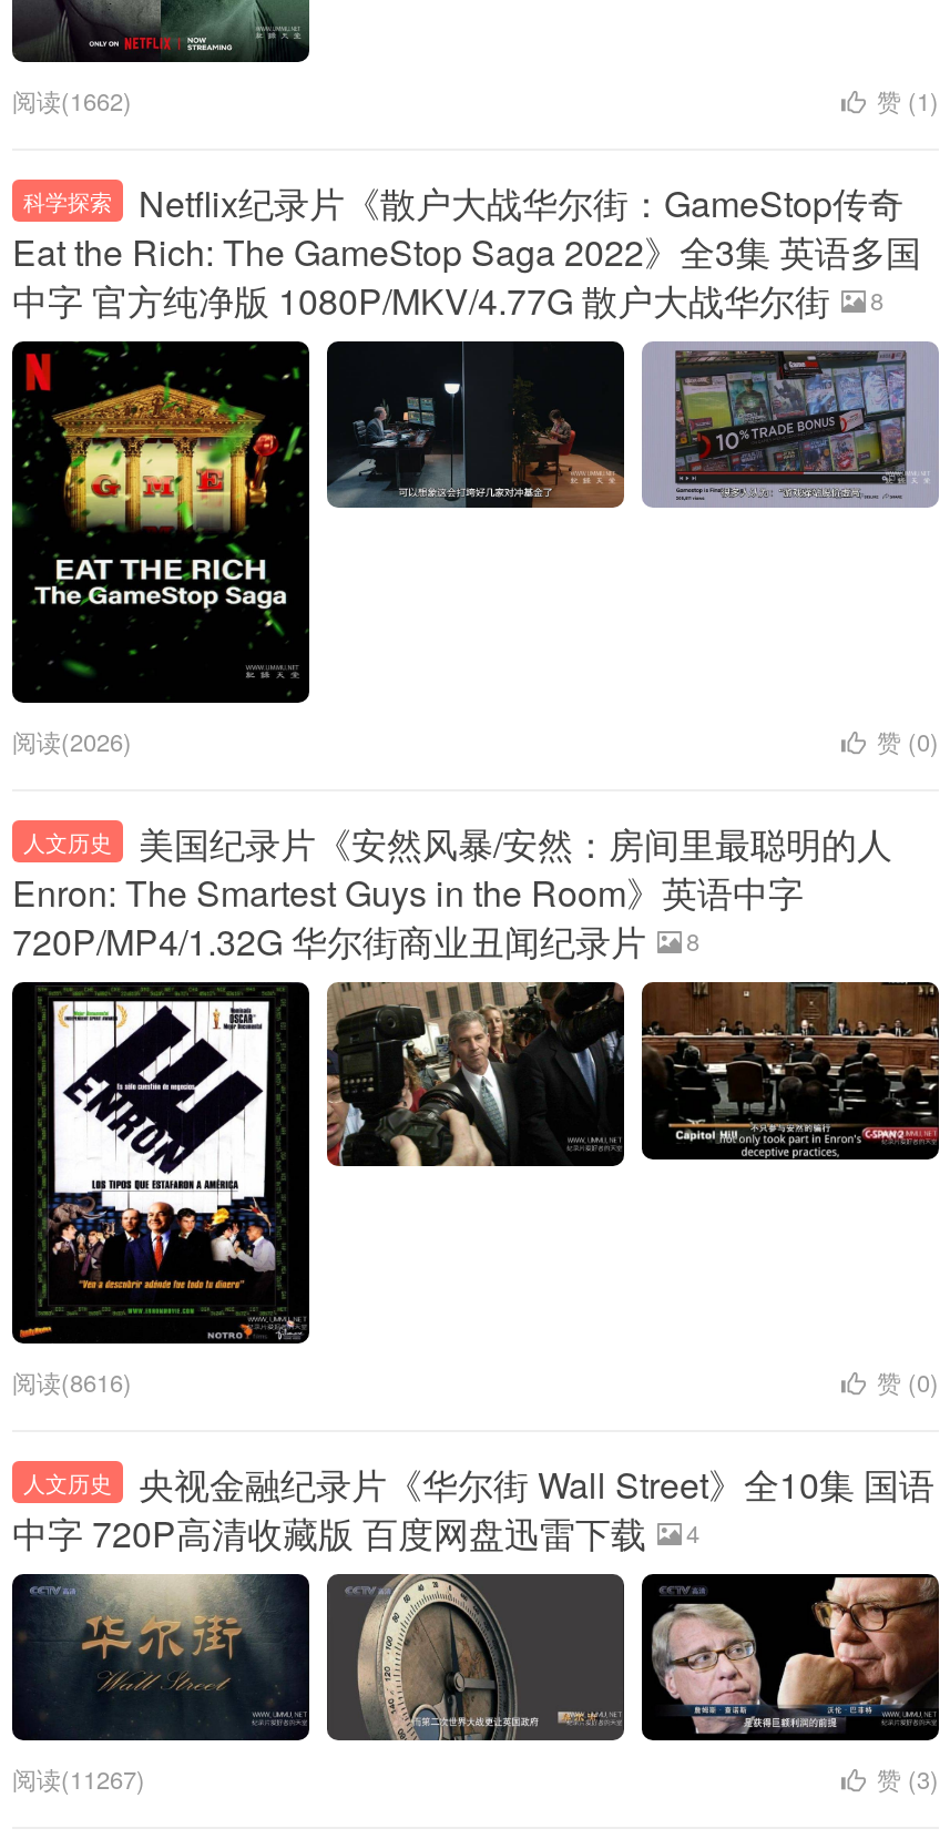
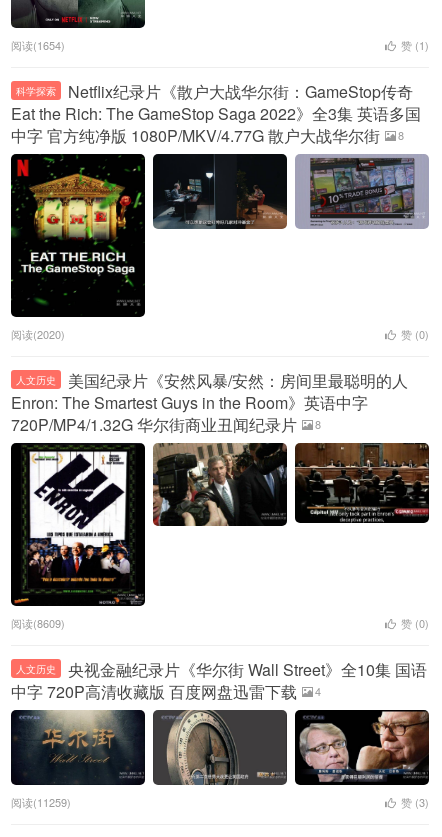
- 阅读(1662)
+ 阅读(1654)

- 阅读(2026)
+ 阅读(2020)

- 阅读(8616)
+ 阅读(8609)

- 阅读(11267)
+ 阅读(11259)
